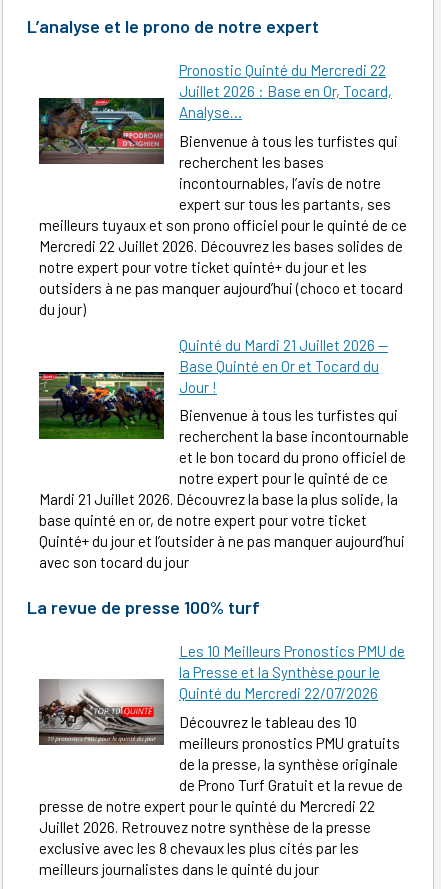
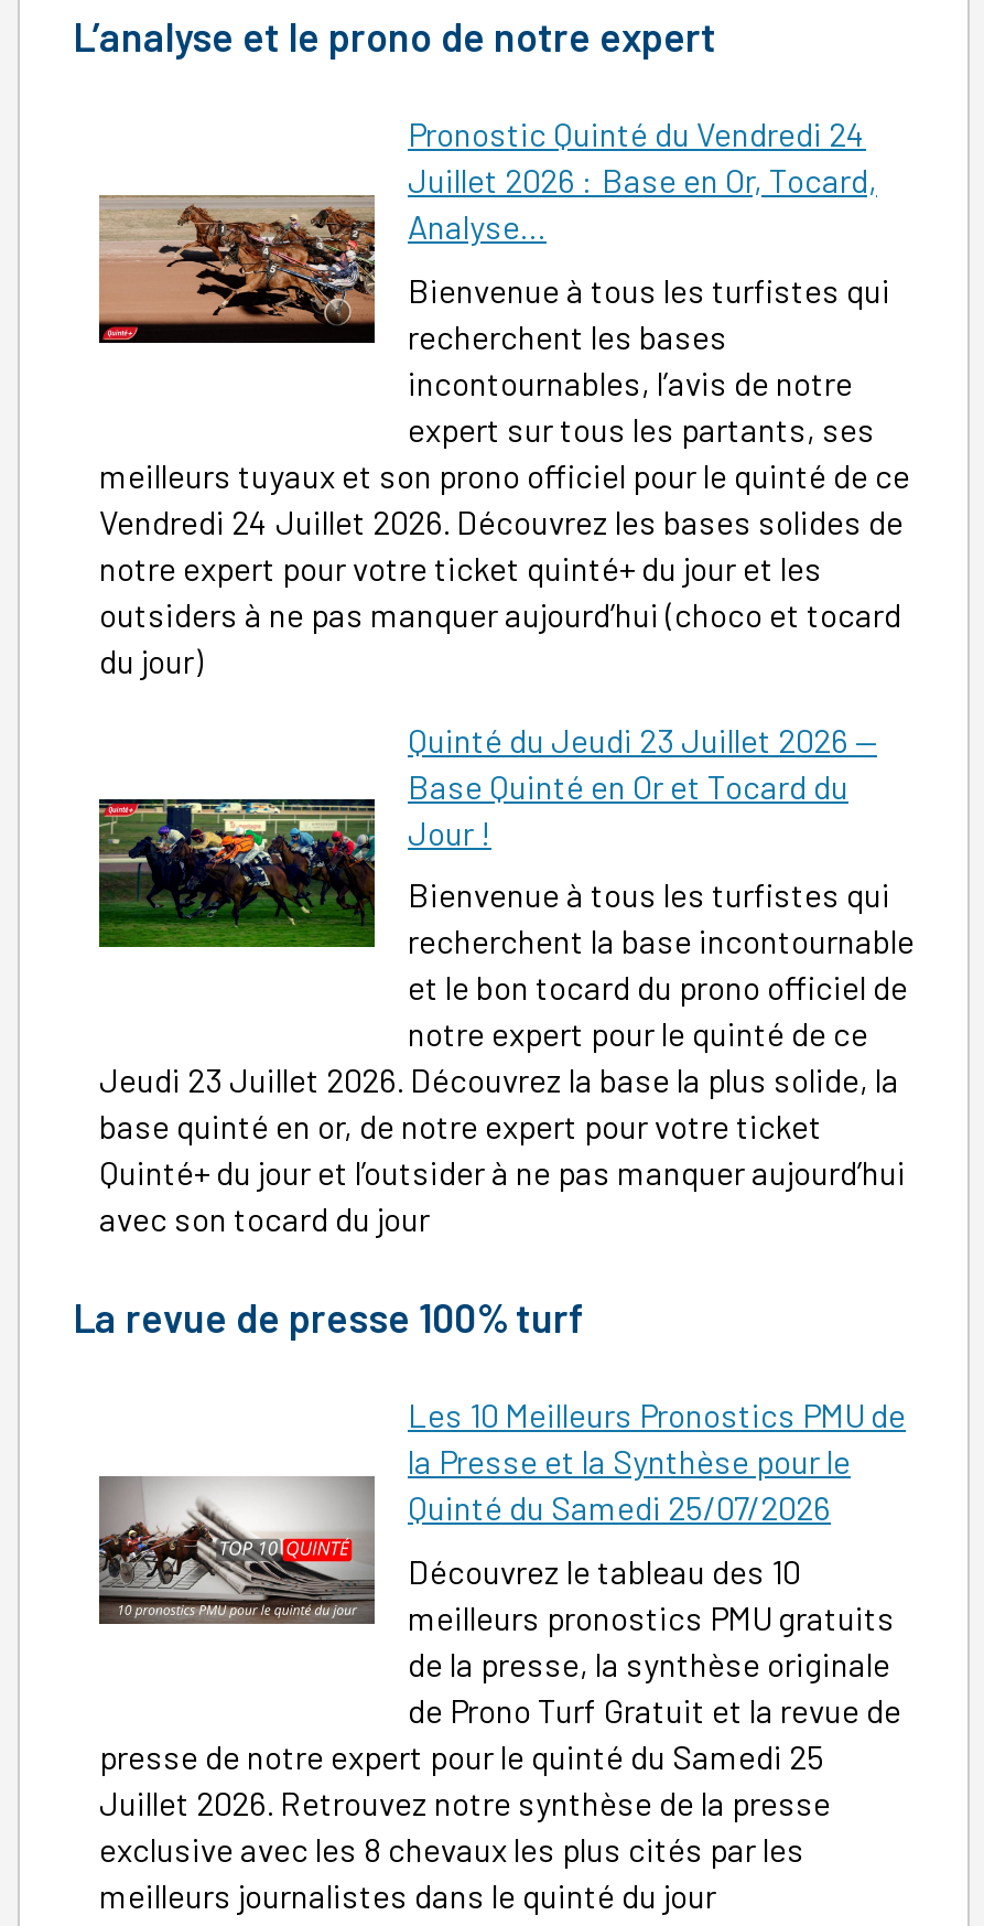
- Pronostic Quinté du Mercredi 22
+ Pronostic Quinté du Vendredi 24

- [image]
+ [image]

- Mercredi 22 Juillet 2026. Découvrez les bases solides de
+ Vendredi 24 Juillet 2026. Découvrez les bases solides de

- Quinté du Mardi 21 Juillet 2026 —
+ Quinté du Jeudi 23 Juillet 2026 —

- Mardi 21 Juillet 2026. Découvrez la base la plus solide, la
+ Jeudi 23 Juillet 2026. Découvrez la base la plus solide, la

- Quinté du Mercredi 22/07/2026
+ Quinté du Samedi 25/07/2026

- presse de notre expert pour le quinté du Mercredi 22
+ presse de notre expert pour le quinté du Samedi 25
